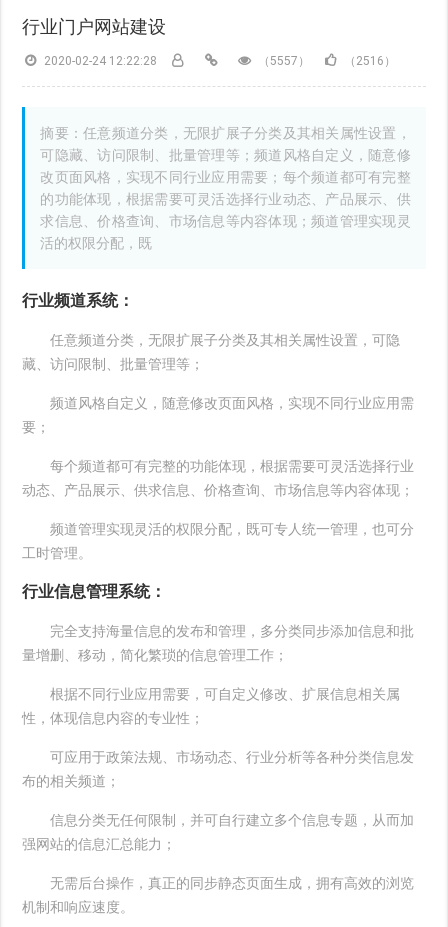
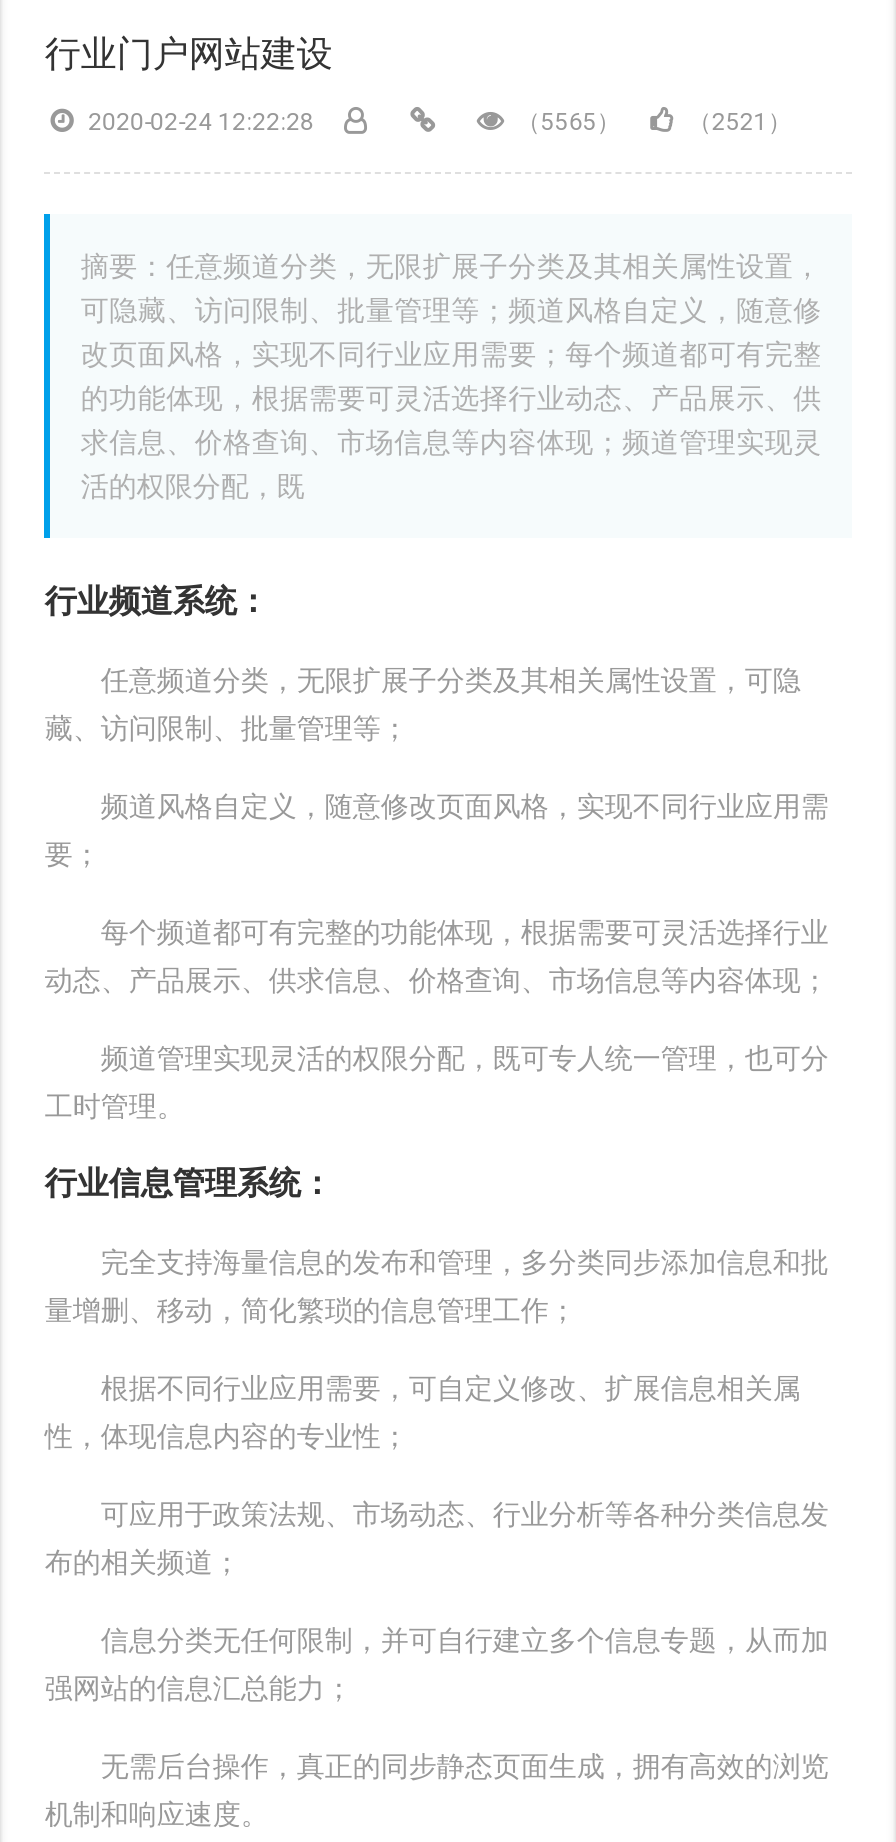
- （5557）
+ （5565）

- （2516）
+ （2521）
